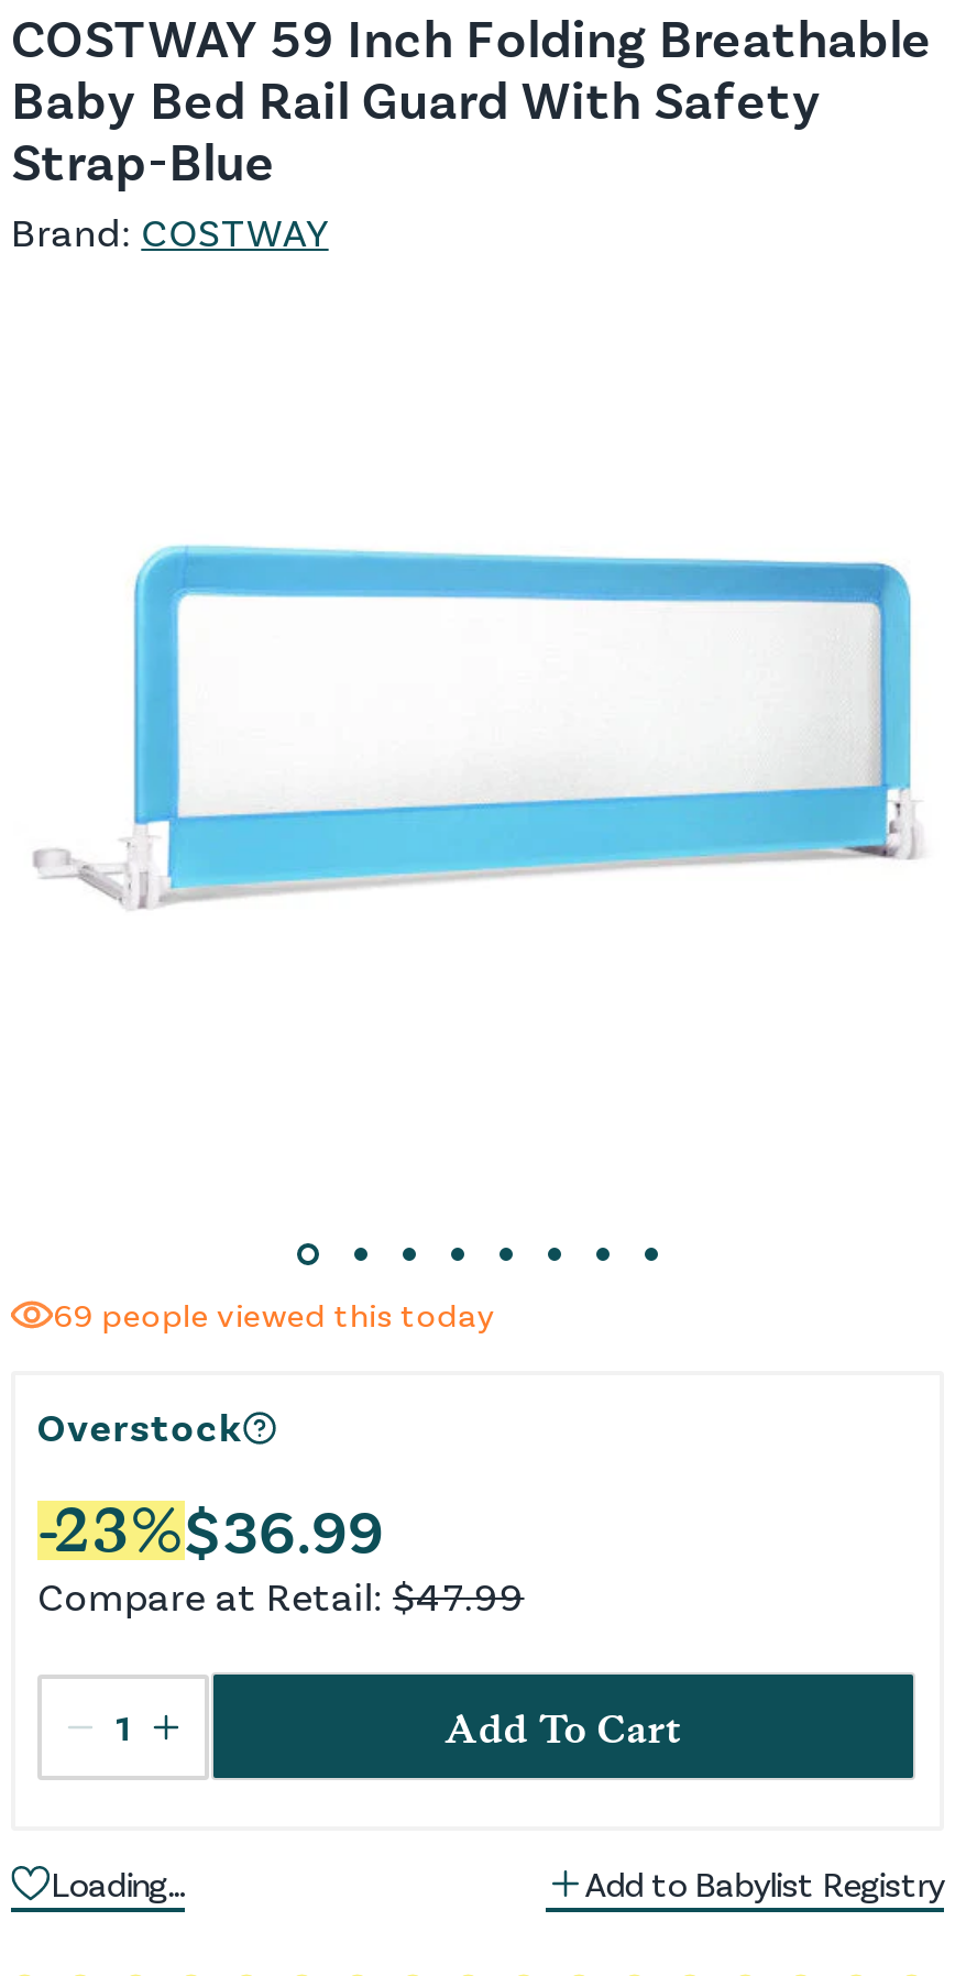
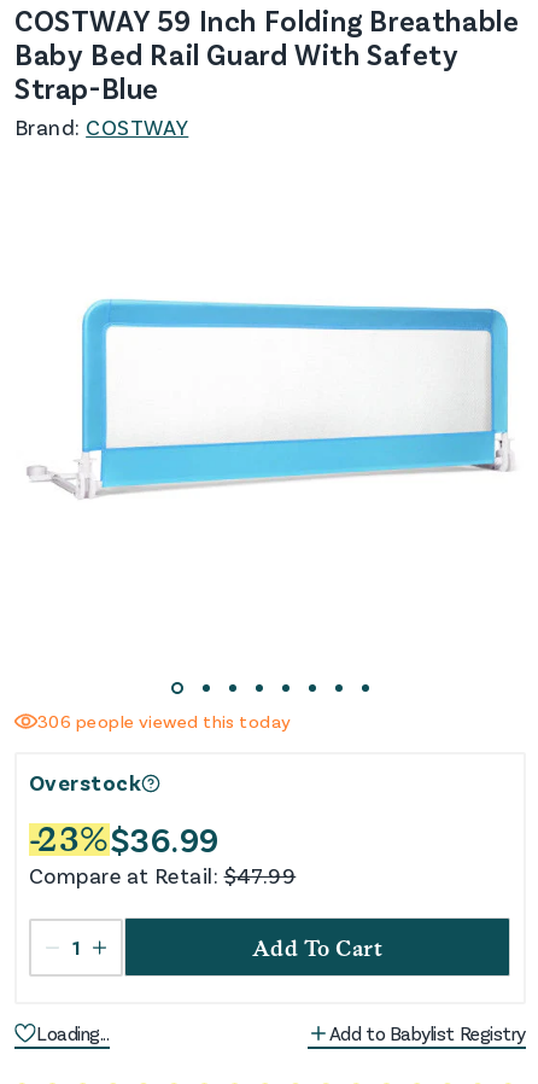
- 69 people viewed this today
+ 306 people viewed this today
